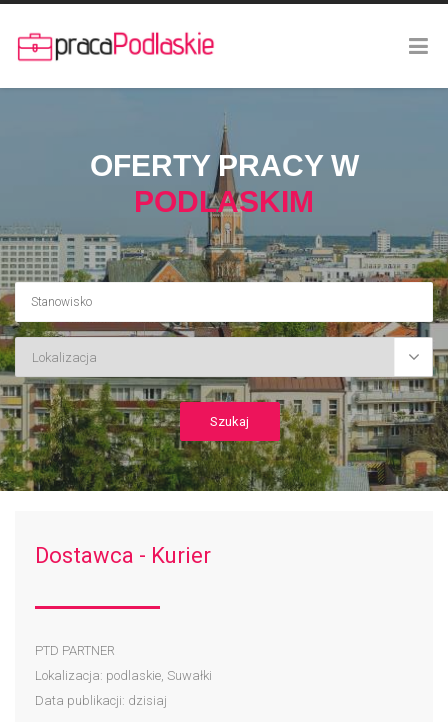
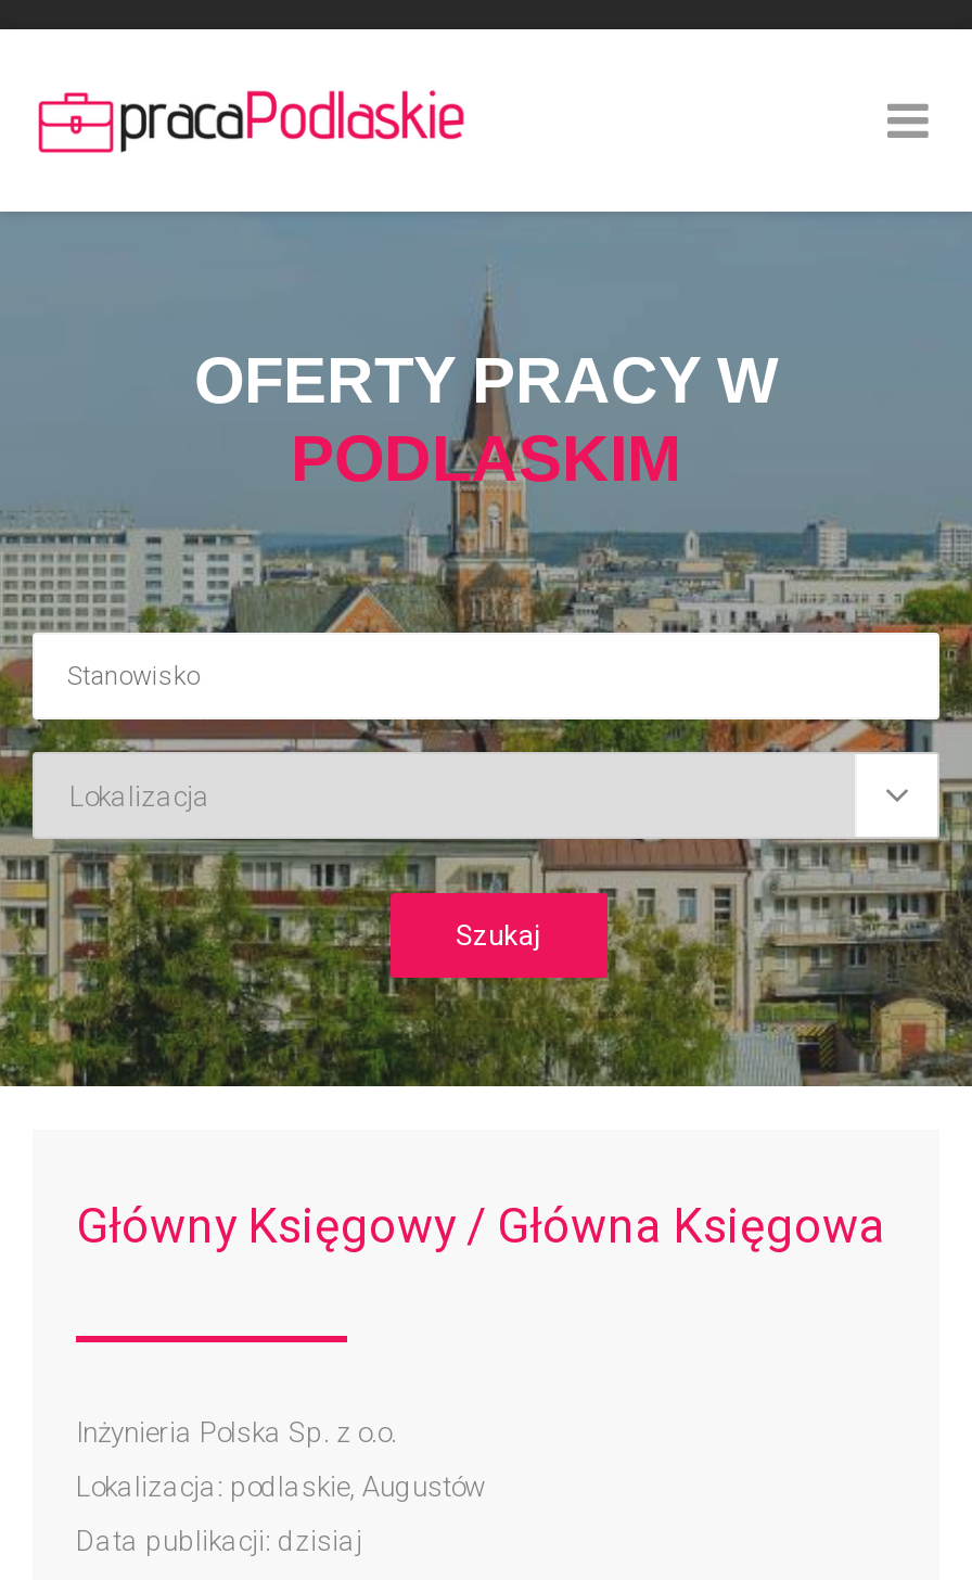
- Dostawca - Kurier
+ Główny Księgowy / Główna Księgowa

- PTD PARTNER
+ Inżynieria Polska Sp. z o.o.

- Lokalizacja: podlaskie, Suwałki
+ Lokalizacja: podlaskie, Augustów
